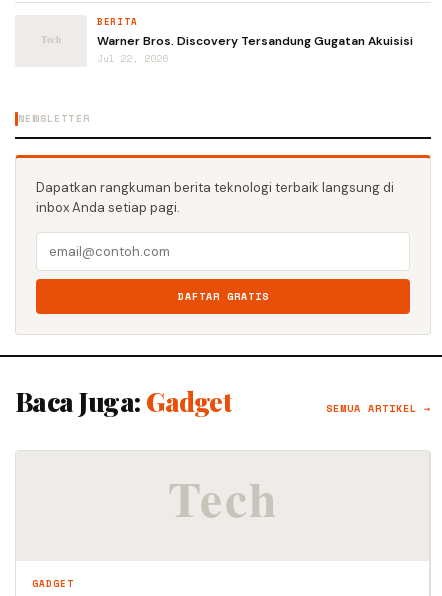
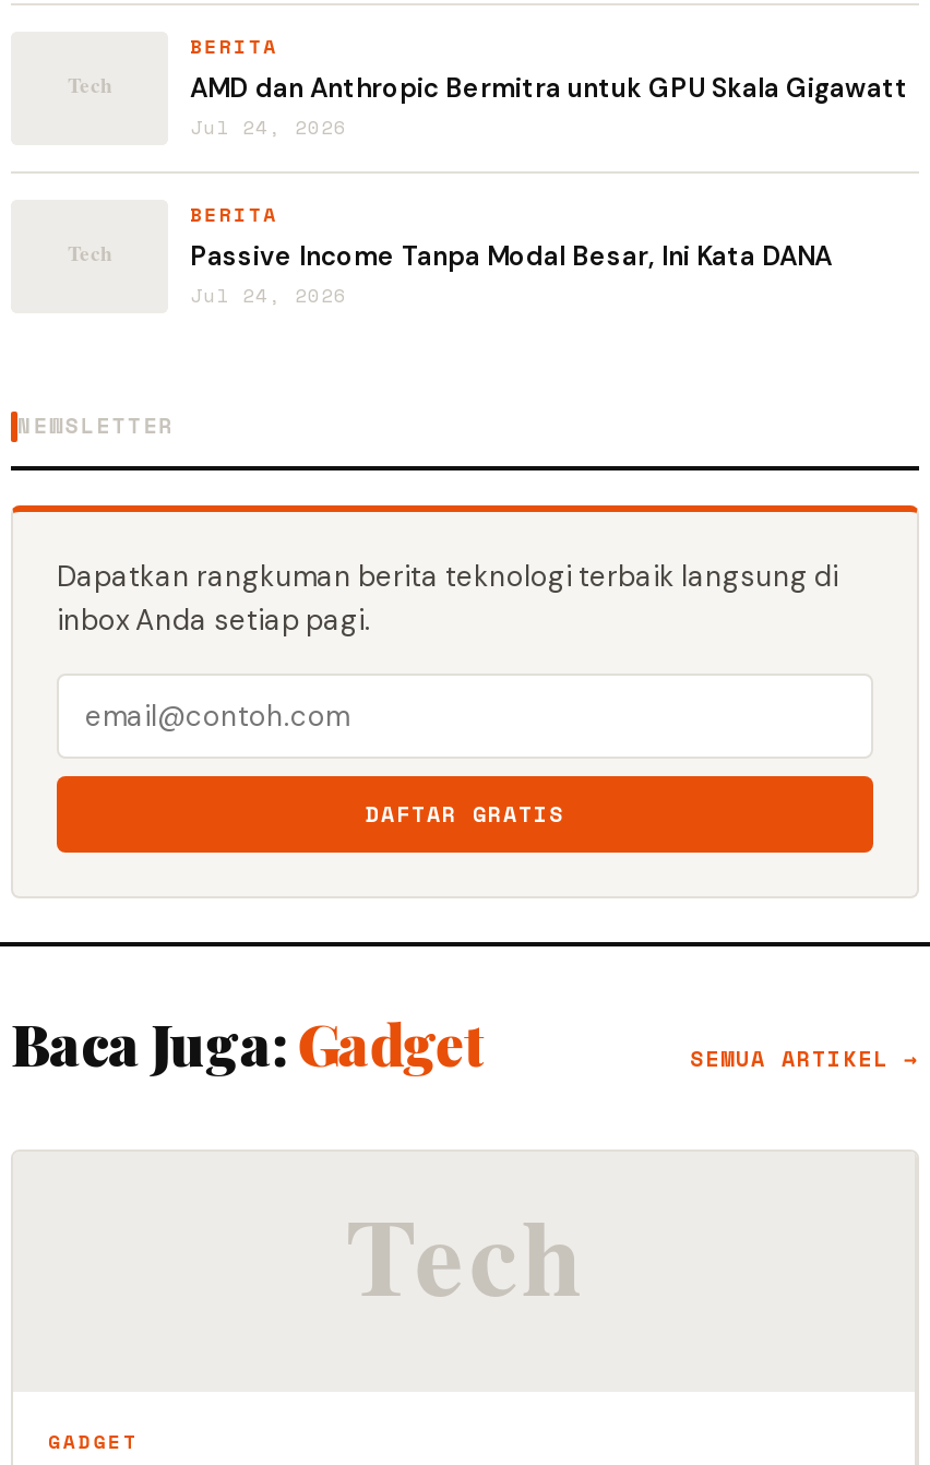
- Warner Bros. Discovery Tersandung Gugatan Akuisisi
- Jul 22, 2026
+ AMD dan Anthropic Bermitra untuk GPU Skala Gigawatt
+ Jul 24, 2026
+ BERITA
+ Passive Income Tanpa Modal Besar, Ini Kata DANA
+ Jul 24, 2026
